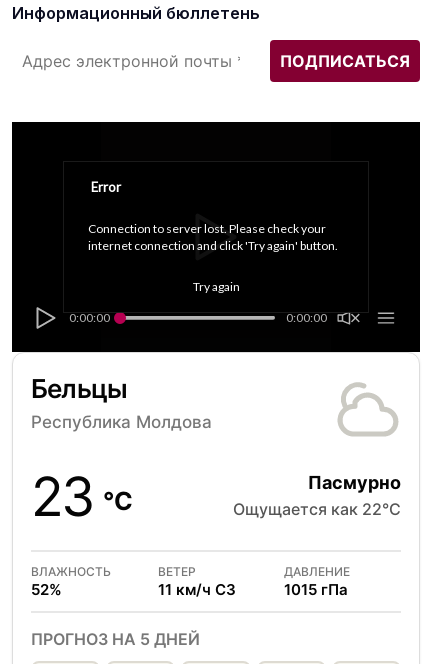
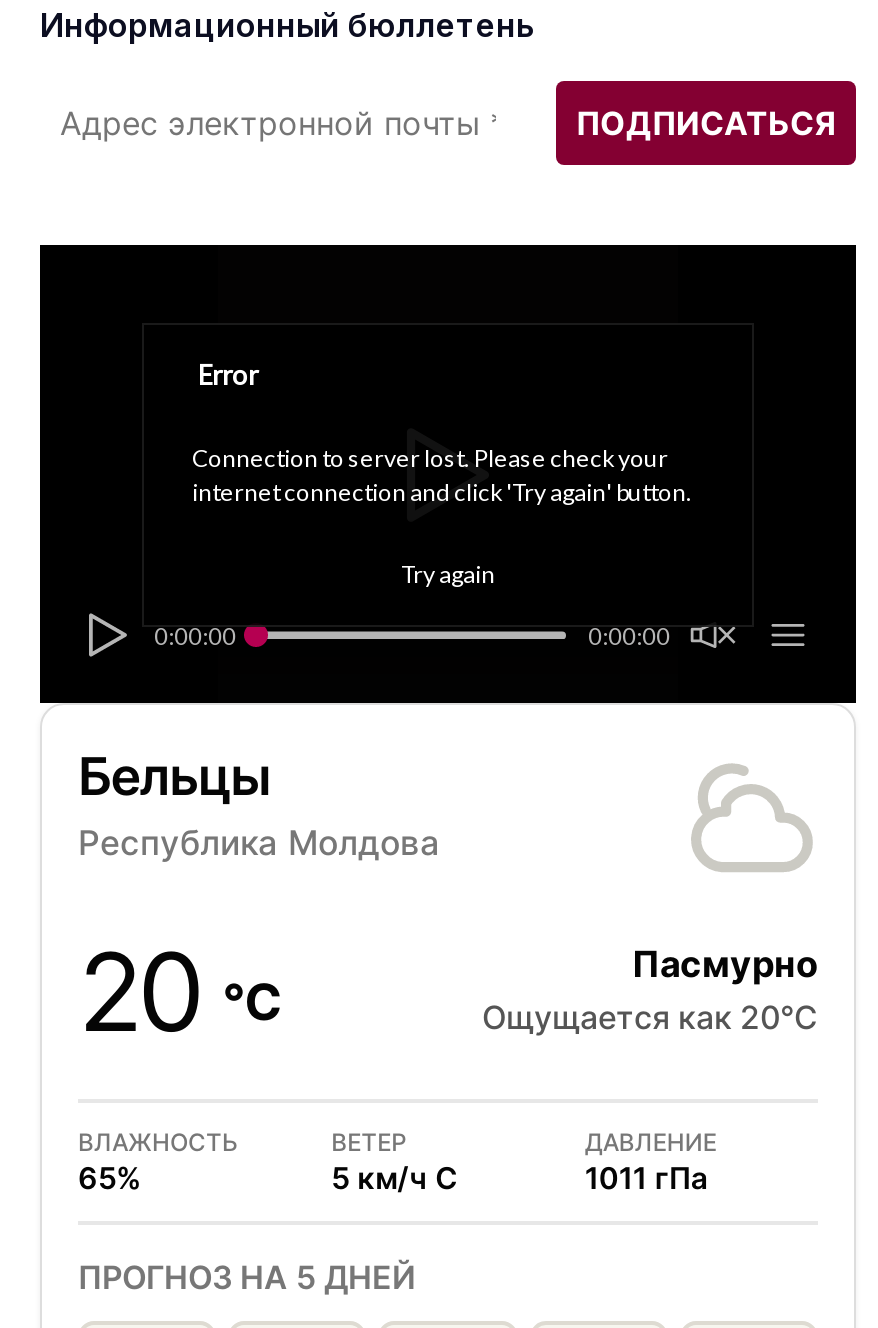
- 23 °C
+ 20 °C

- Ощущается как 22°C
+ Ощущается как 20°C

- 52%
+ 65%

- 11 км/ч СЗ
+ 5 км/ч С

- 1015 гПа
+ 1011 гПа
